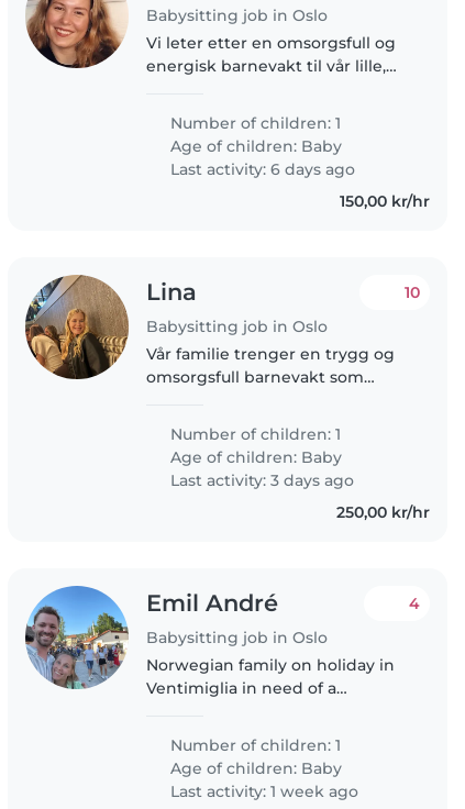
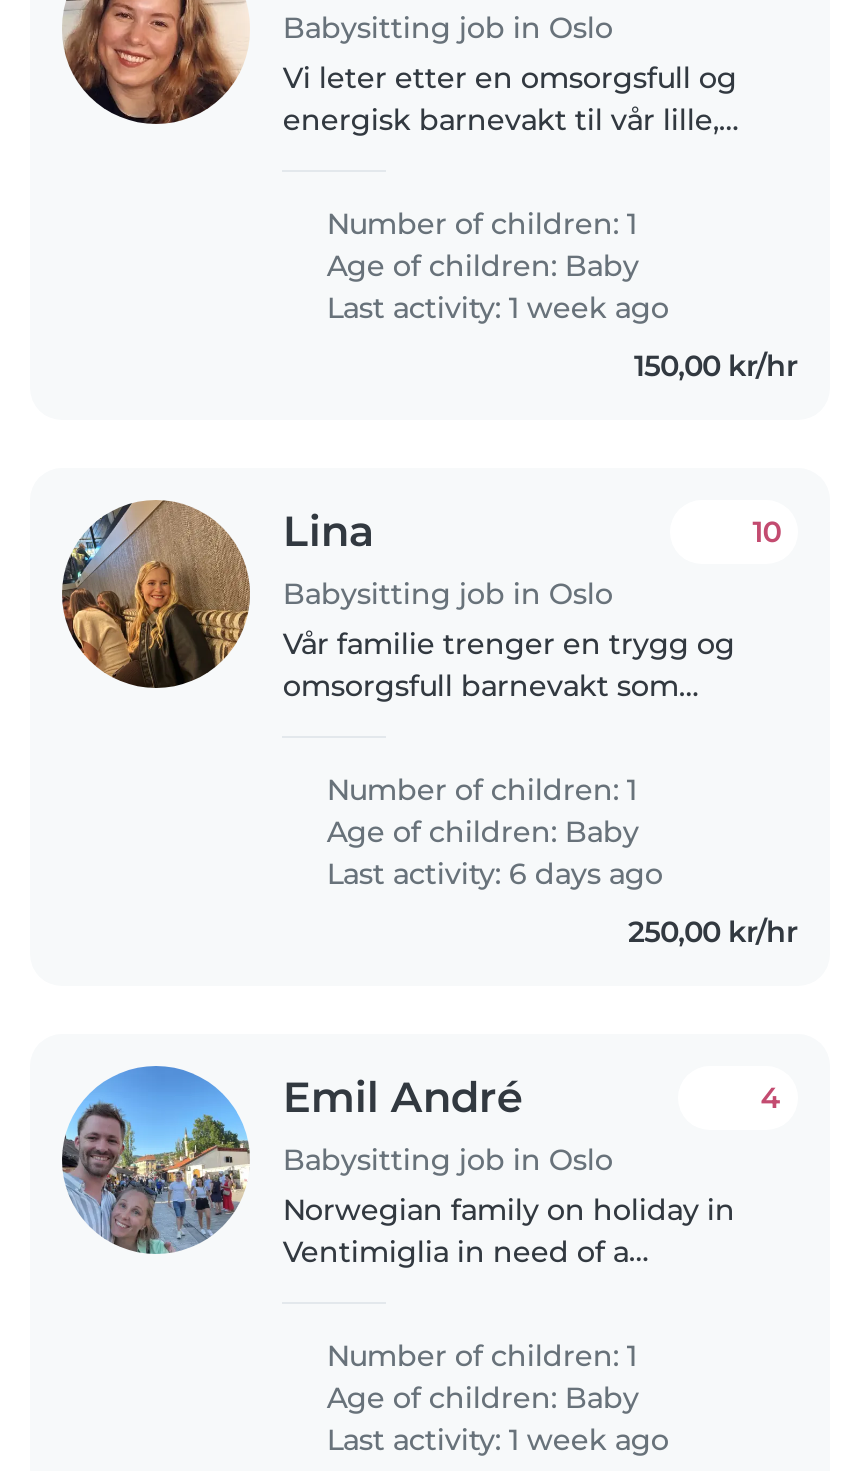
moved down: Last activity: 6 days ago

+ Last activity: 1 week ago

- Last activity: 3 days ago
